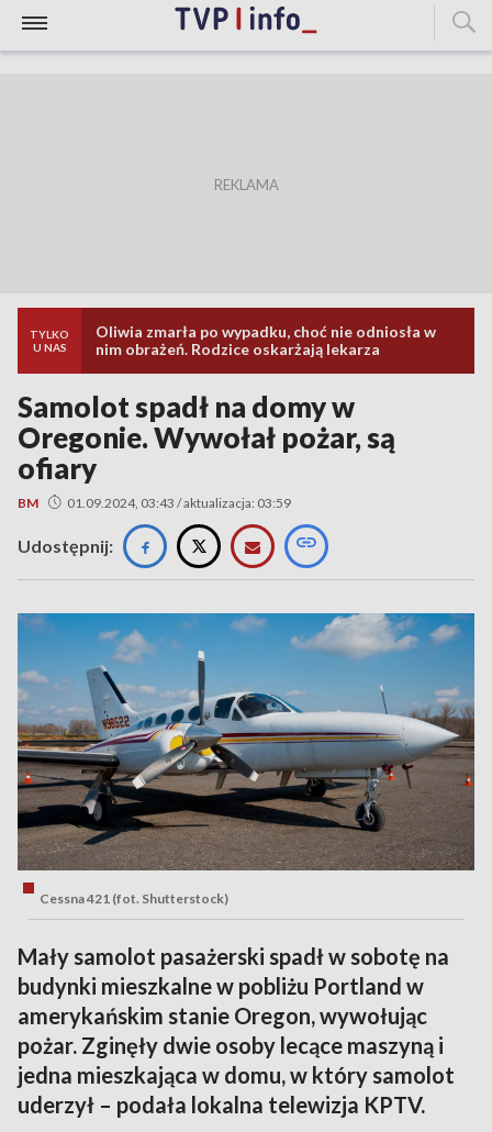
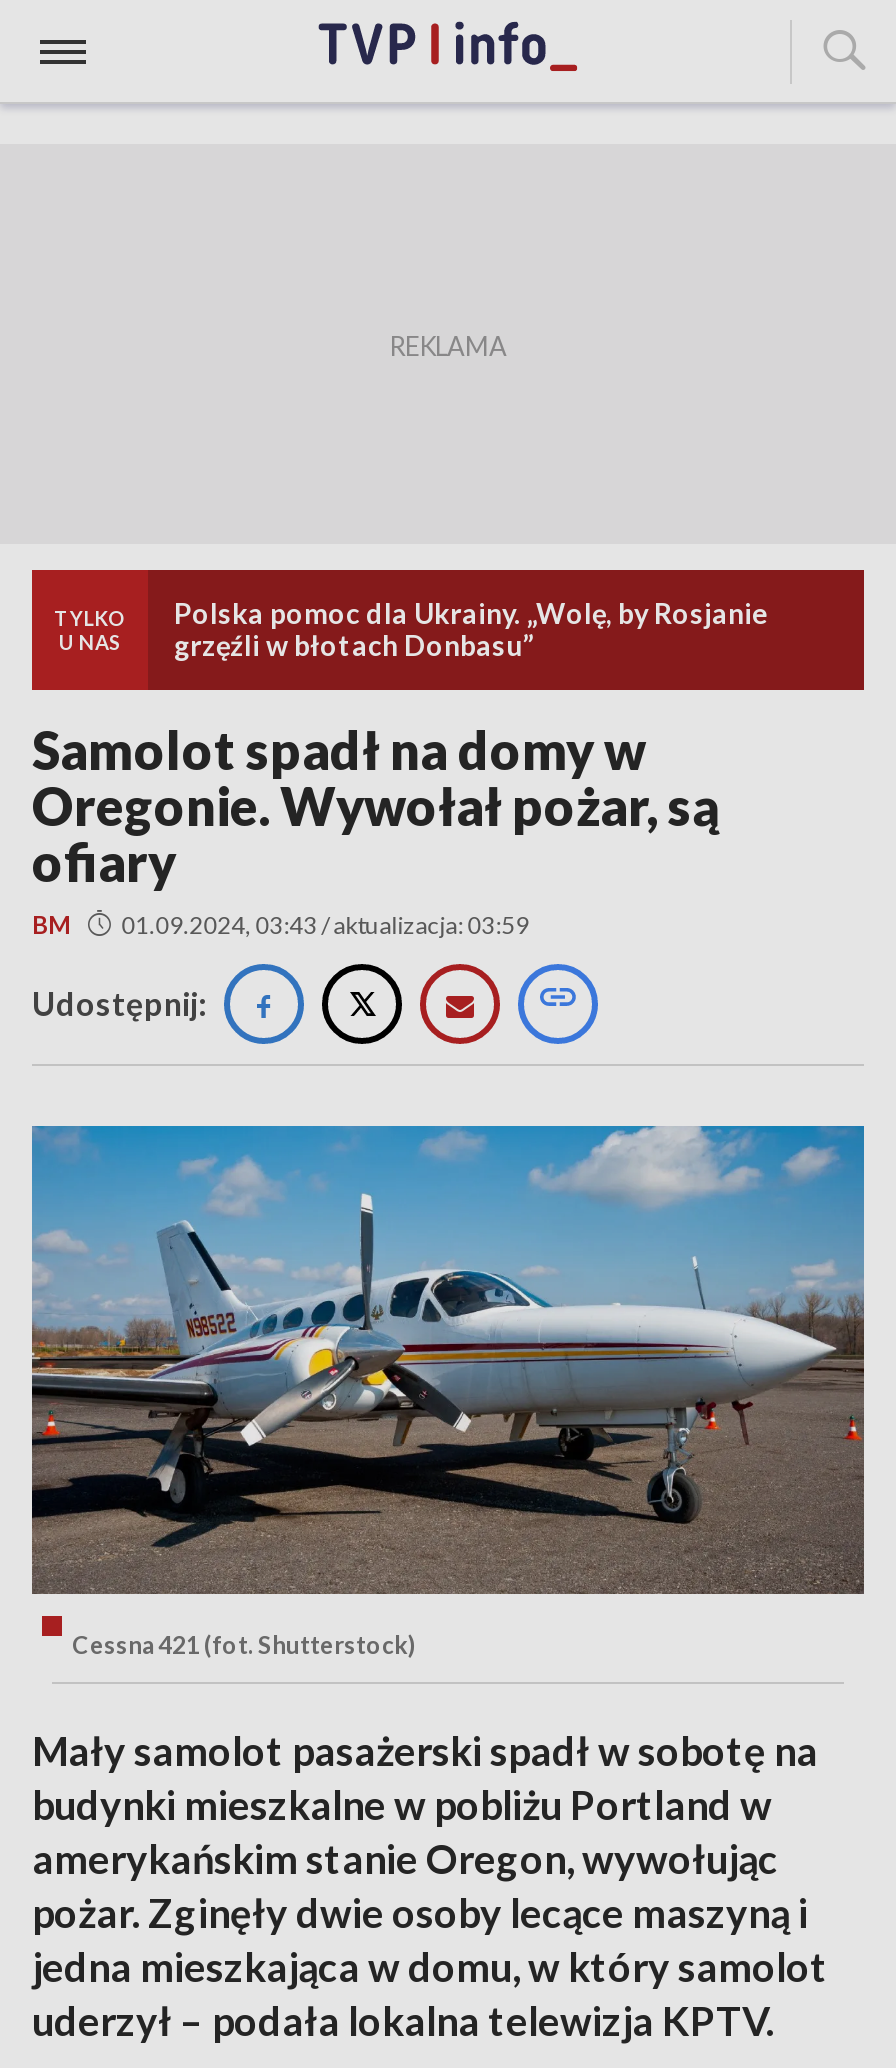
- Oliwia zmarła po wypadku, choć nie odniosła w
- nim obrażeń. Rodzice oskarżają lekarza
+ Polska pomoc dla Ukrainy. „Wolę, by Rosjanie
+ grzęźli w błotach Donbasu”
